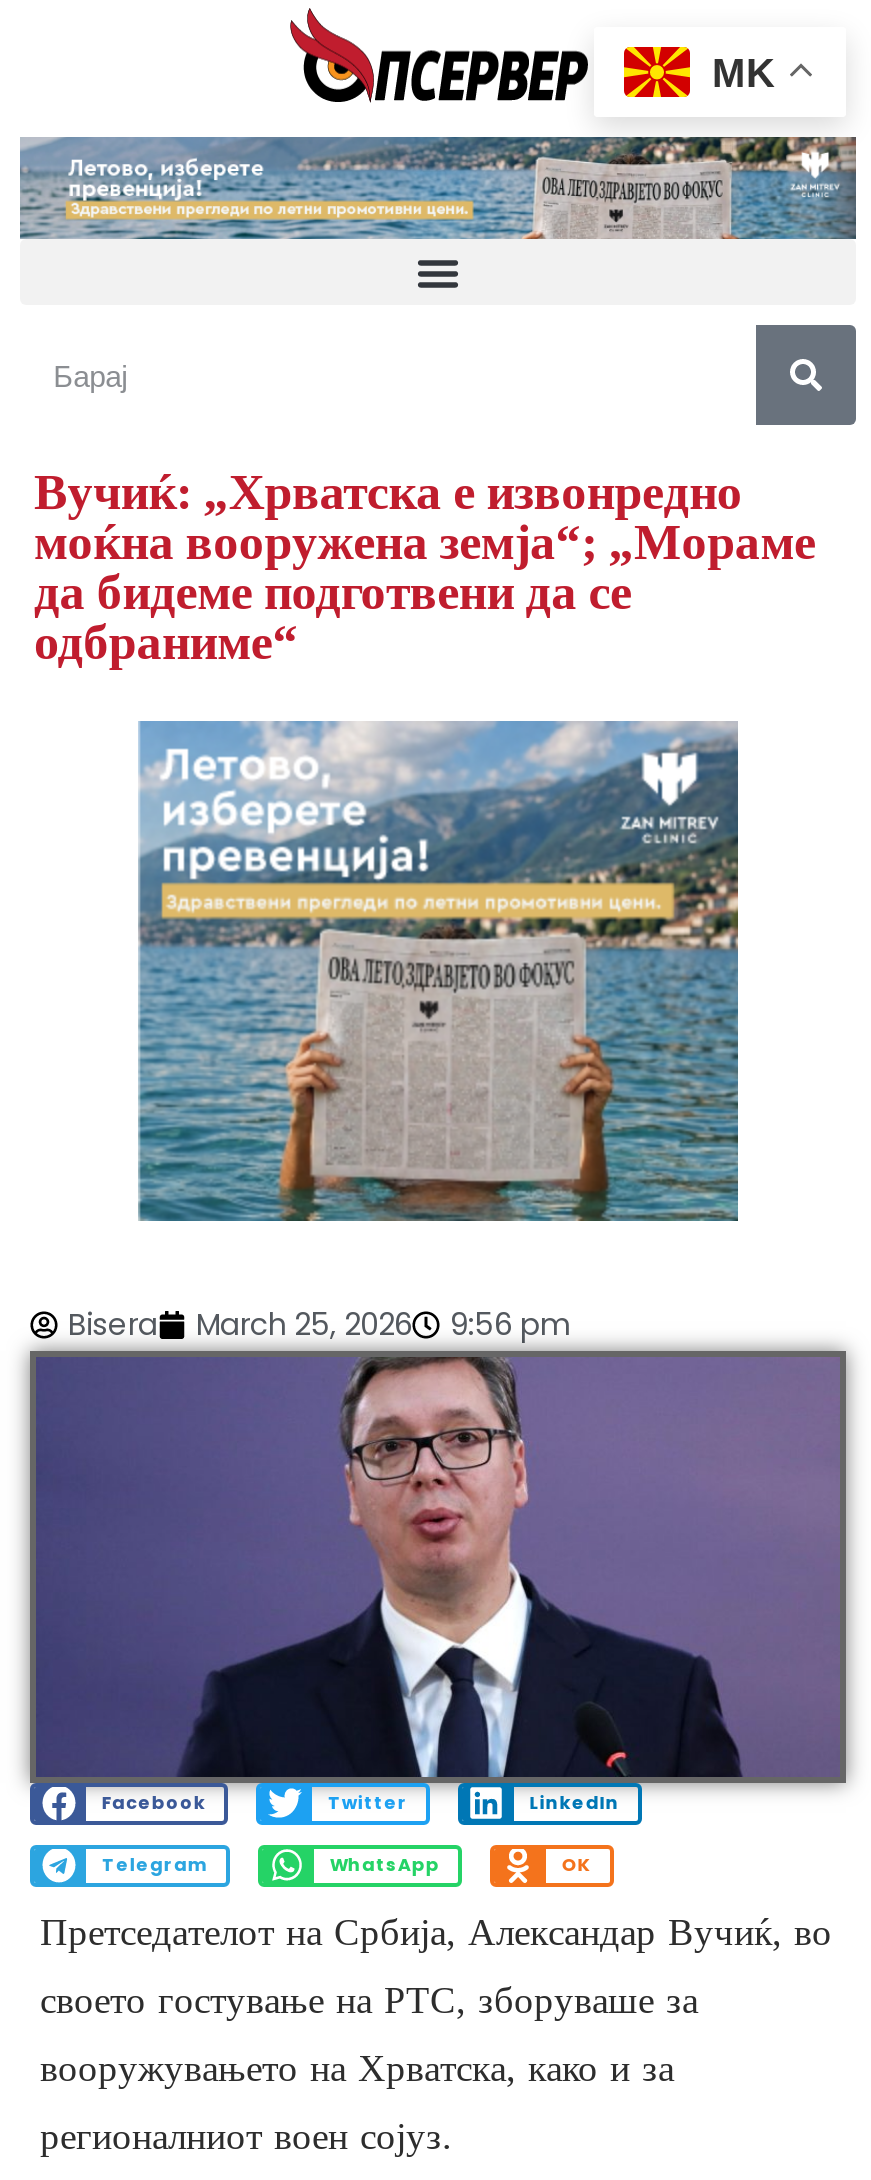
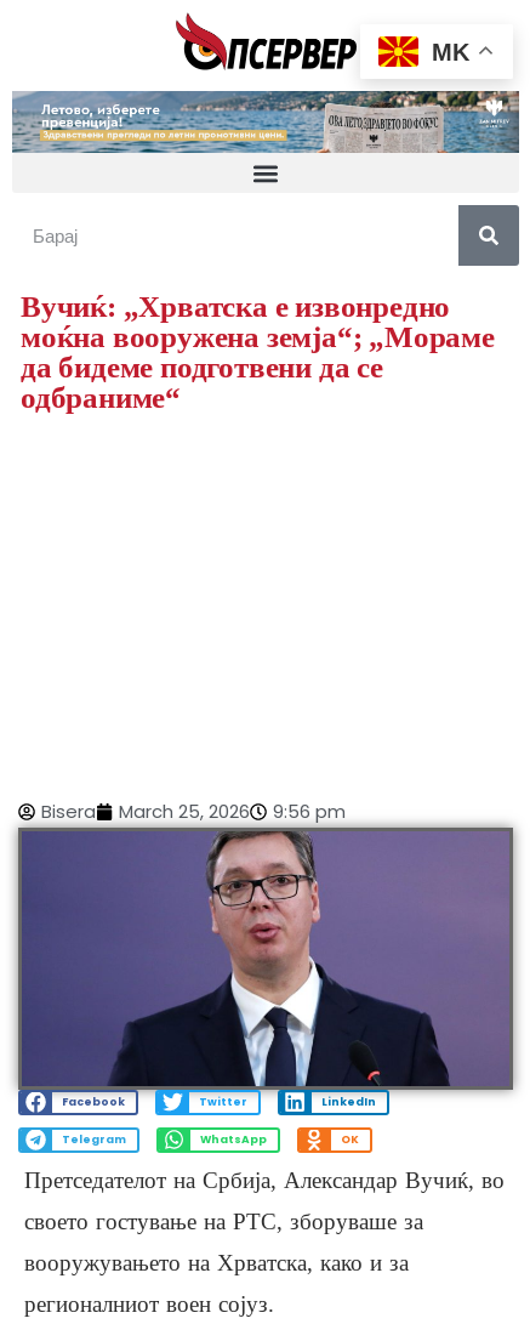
- [image]
